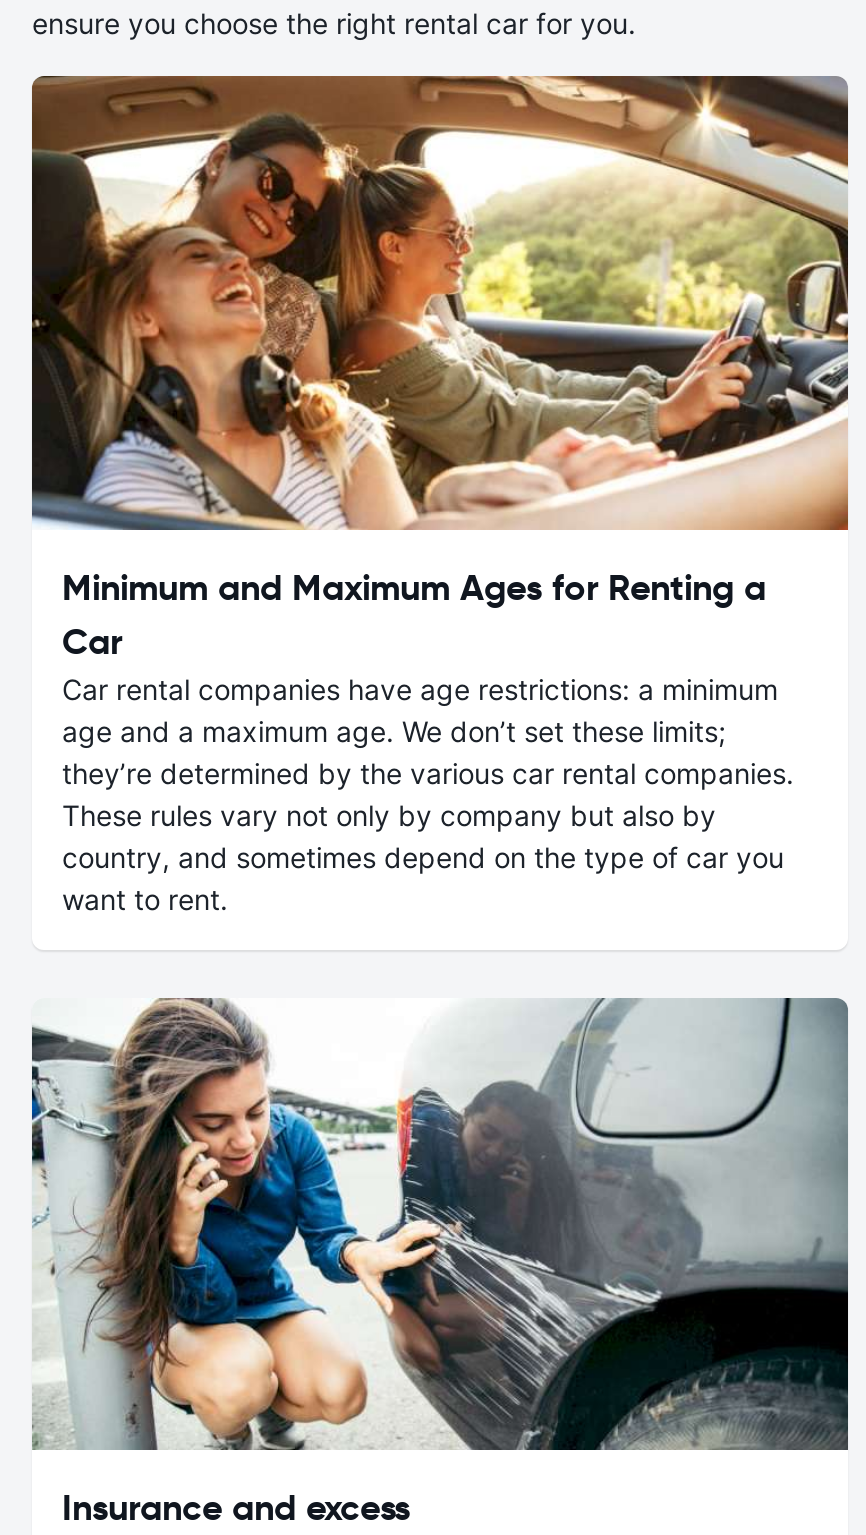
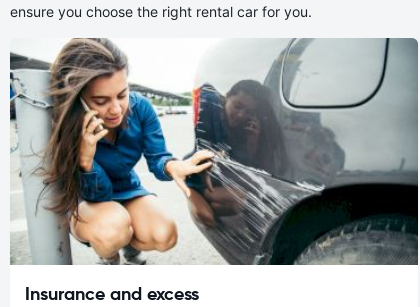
- [image]
- Minimum and Maximum Ages for Renting a
- Car
- Car rental companies have age restrictions: a minimum
- age and a maximum age. We don’t set these limits;
- they’re determined by the various car rental companies.
- These rules vary not only by company but also by
- country, and sometimes depend on the type of car you
- want to rent.
